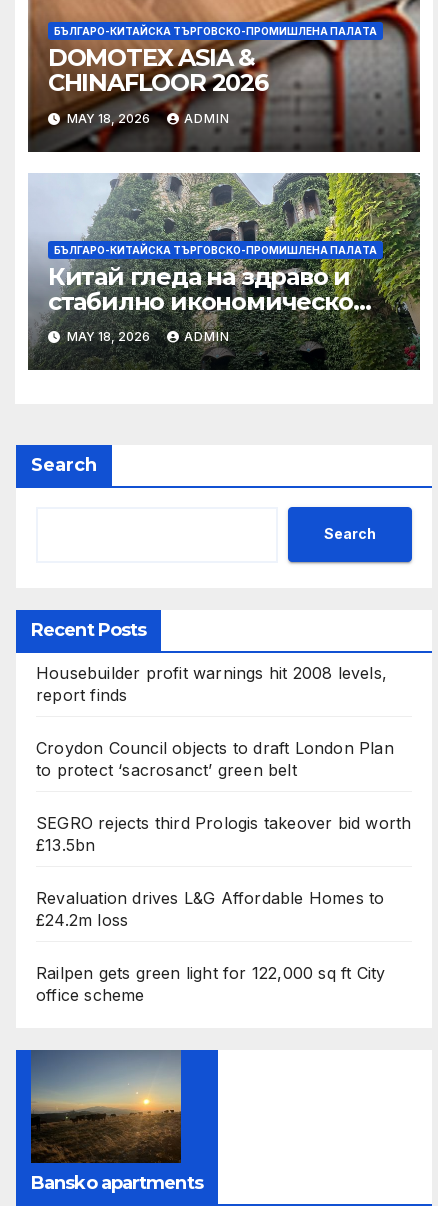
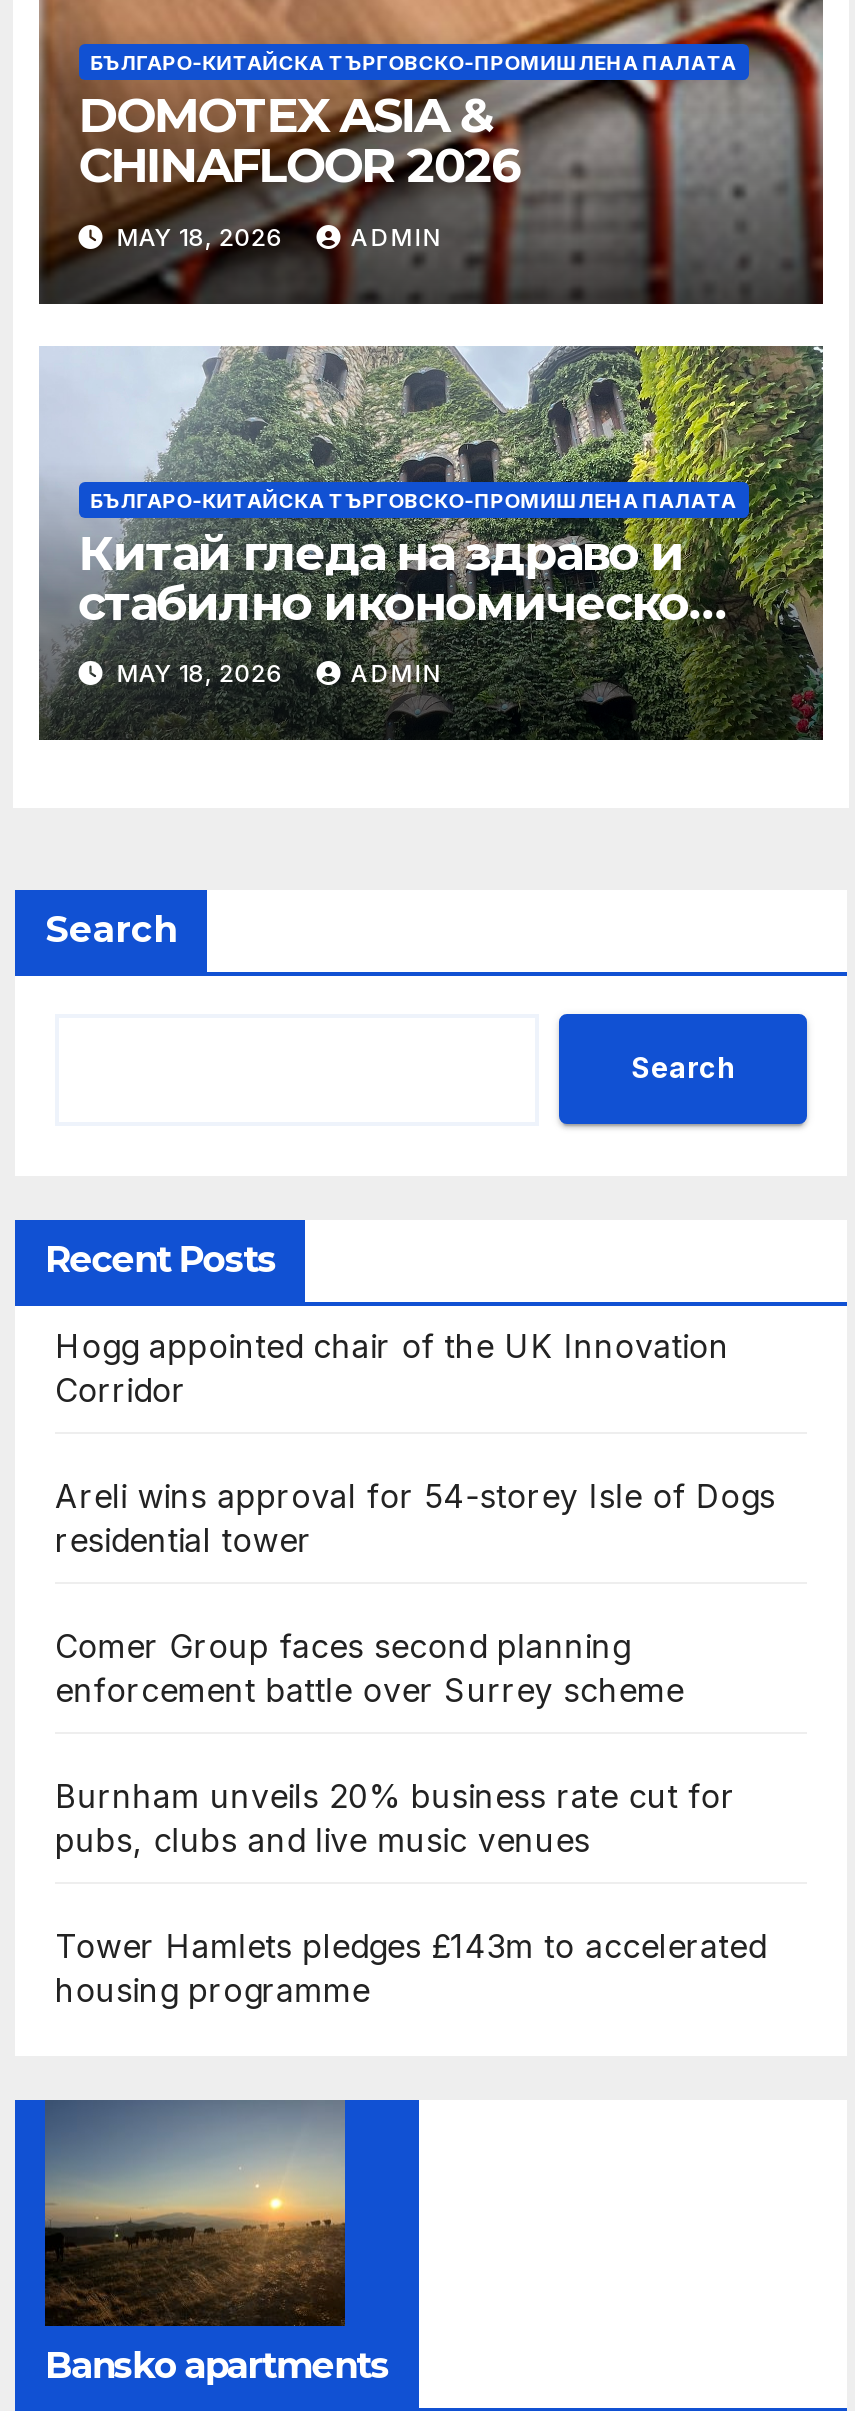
- Housebuilder profit warnings hit 2008 levels,
- report finds
+ Hogg appointed chair of the UK Innovation
+ Corridor

- Croydon Council objects to draft London Plan
- to protect ‘sacrosanct’ green belt
+ Areli wins approval for 54-storey Isle of Dogs
+ residential tower

- SEGRO rejects third Prologis takeover bid worth
- £13.5bn
+ Comer Group faces second planning
+ enforcement battle over Surrey scheme

- Revaluation drives L&G Affordable Homes to
- £24.2m loss
+ Burnham unveils 20% business rate cut for
+ pubs, clubs and live music venues

- Railpen gets green light for 122,000 sq ft City
- office scheme
+ Tower Hamlets pledges £143m to accelerated
+ housing programme
